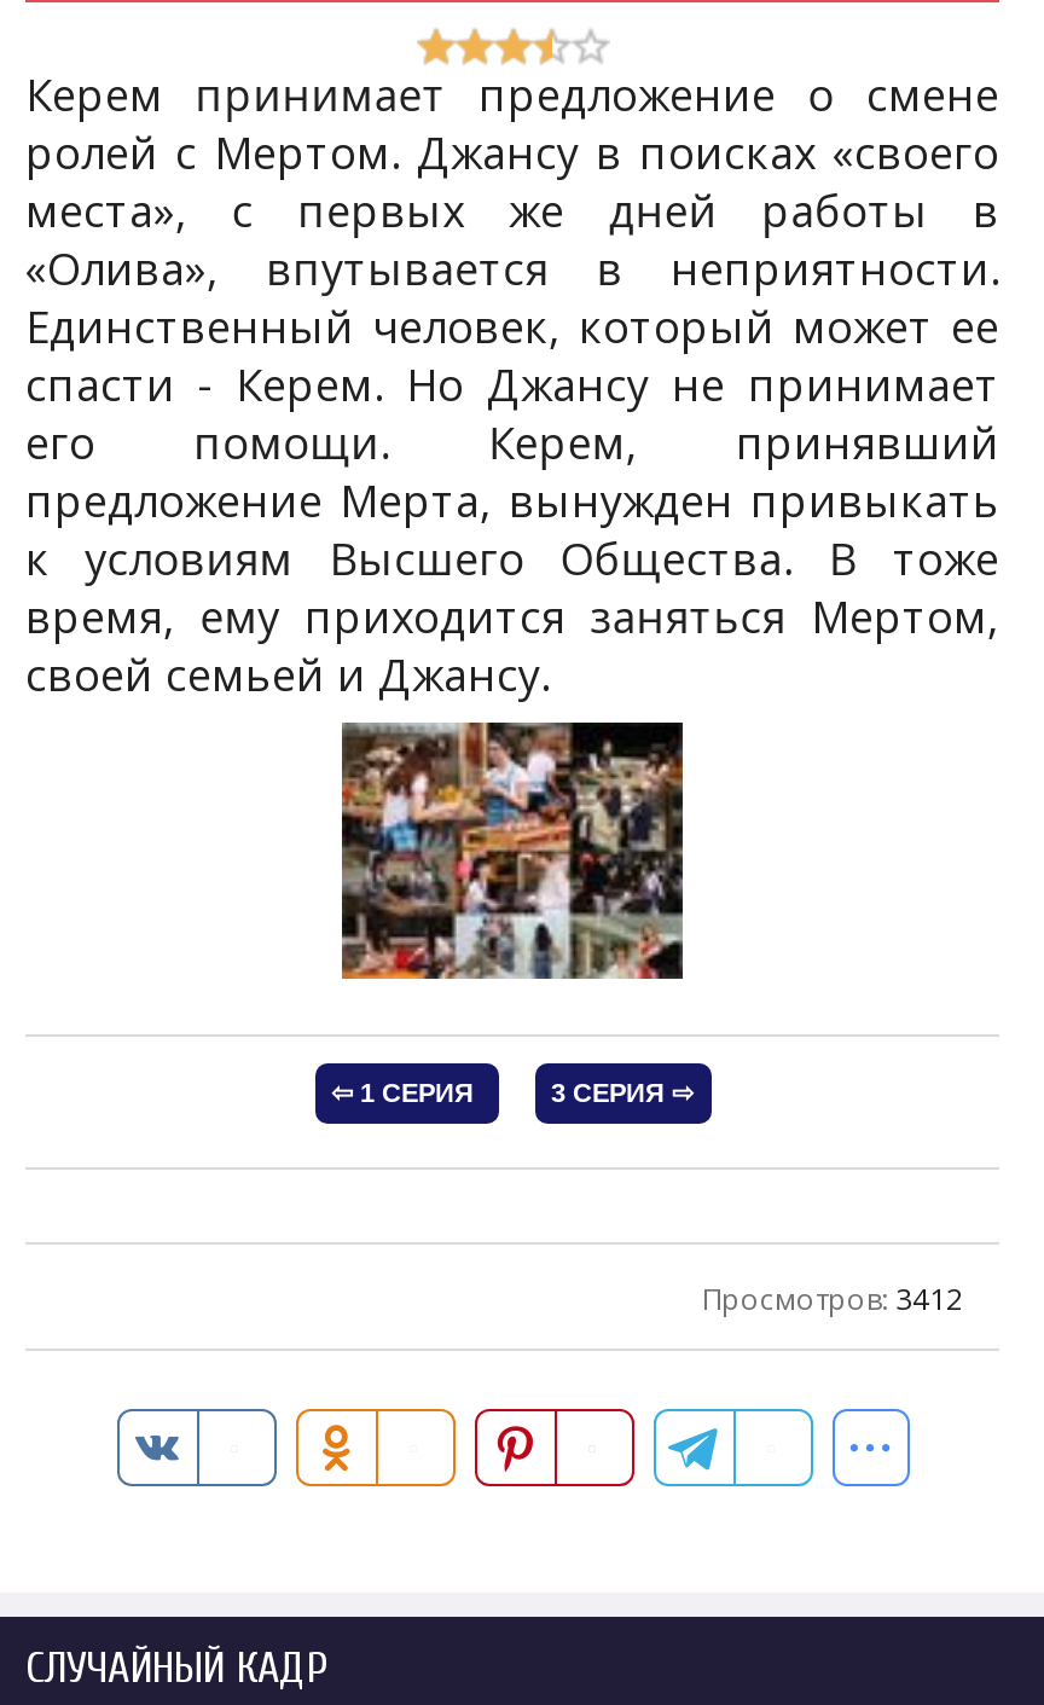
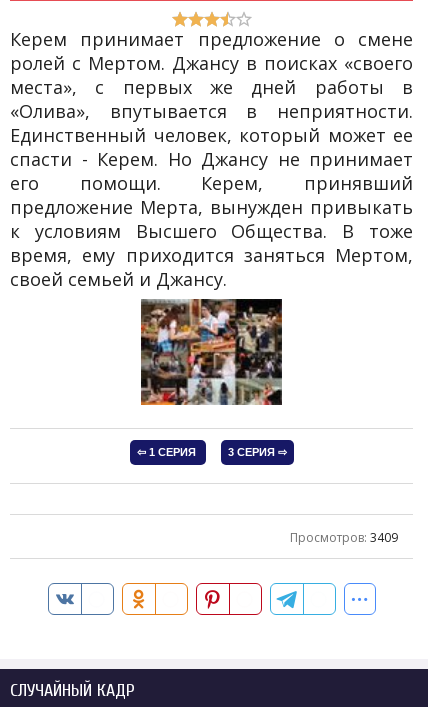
- Просмотров: 3412
+ Просмотров: 3409
